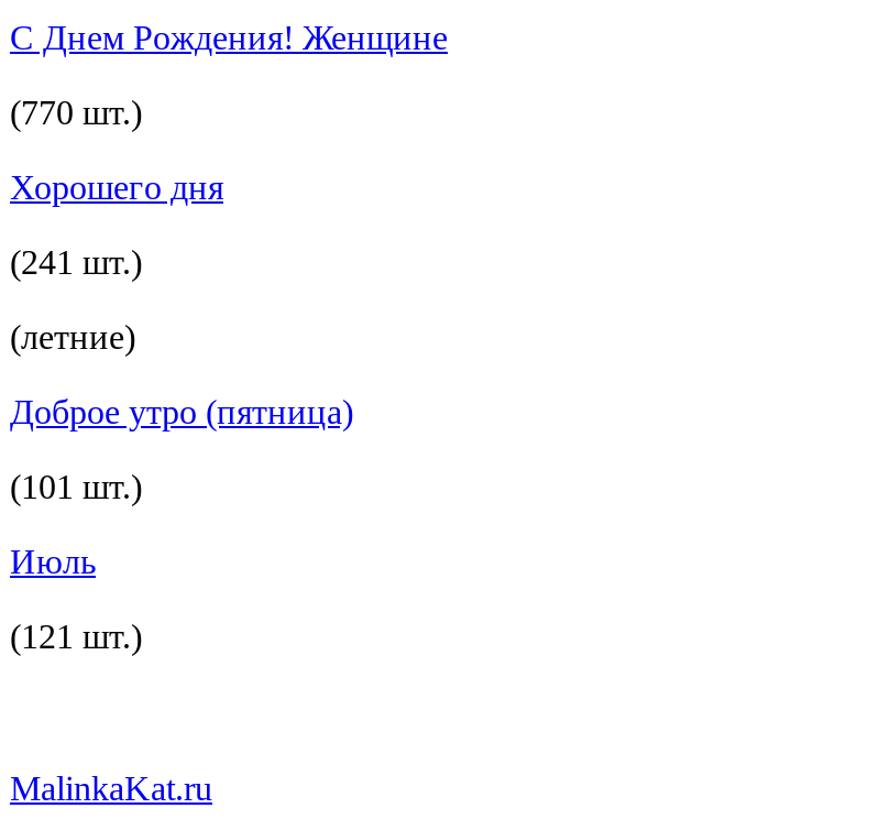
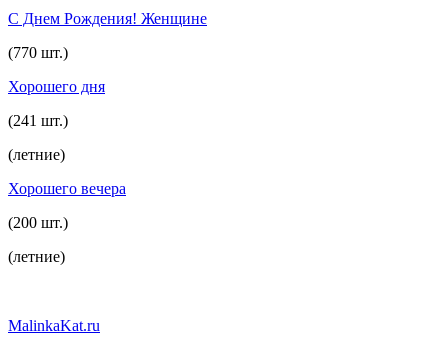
- Доброе утро (пятница)
- (101 шт.)
- Июль
- (121 шт.)
+ Хорошего вечера
+ (200 шт.)
+ (летние)
